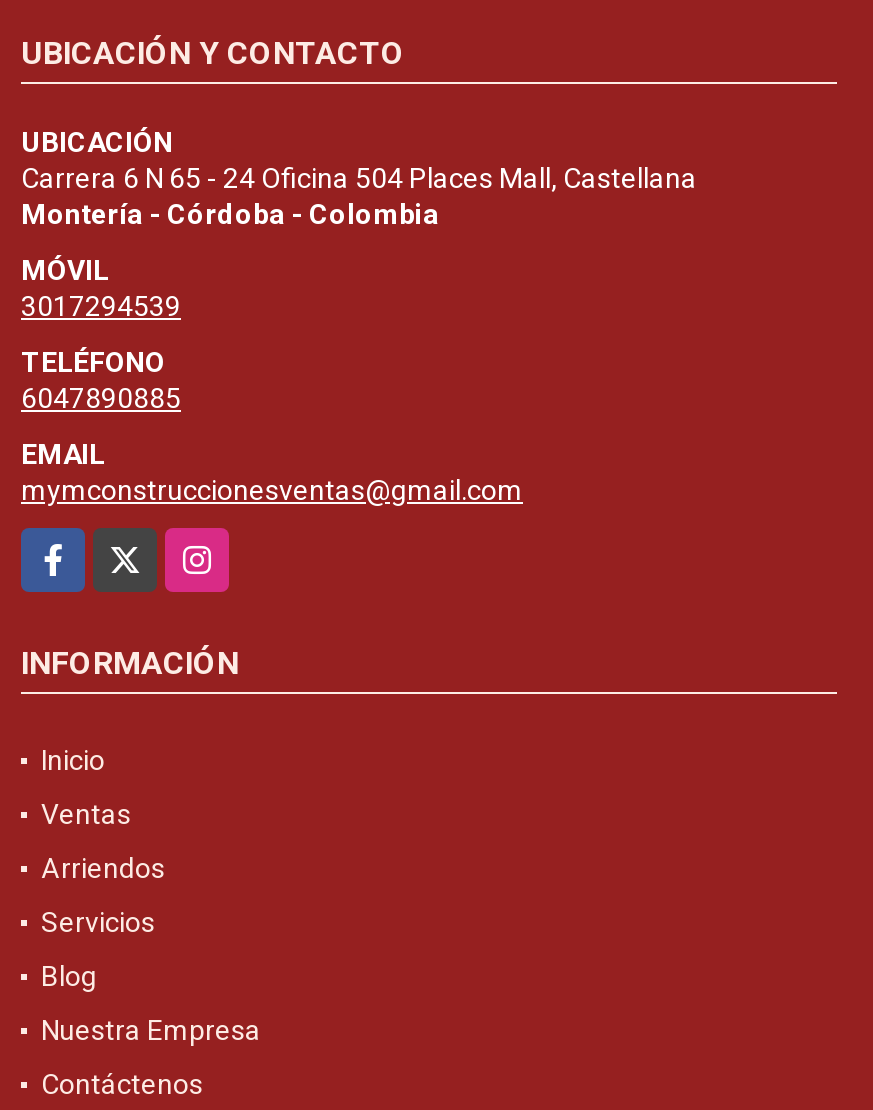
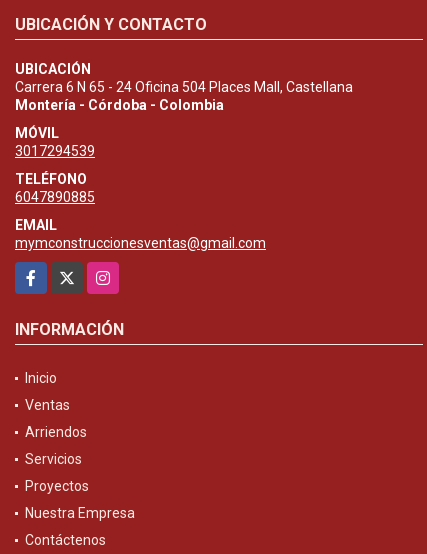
- Blog
+ Proyectos
